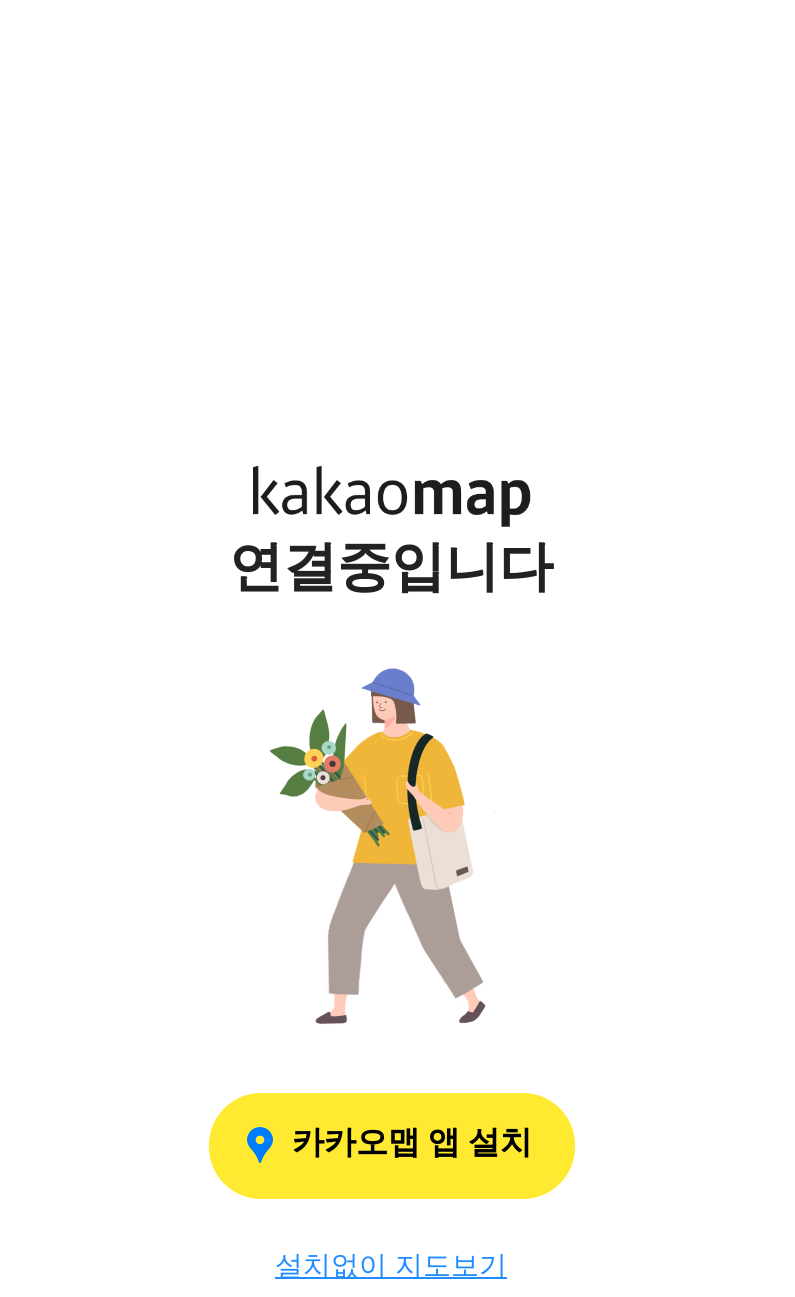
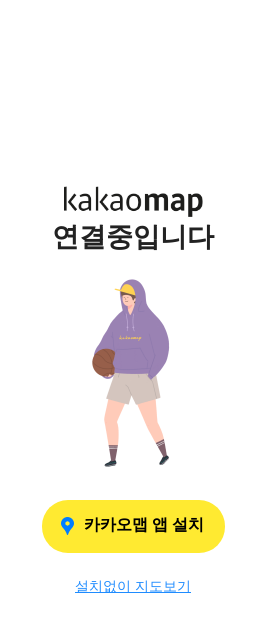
- [image]
+ [image]
